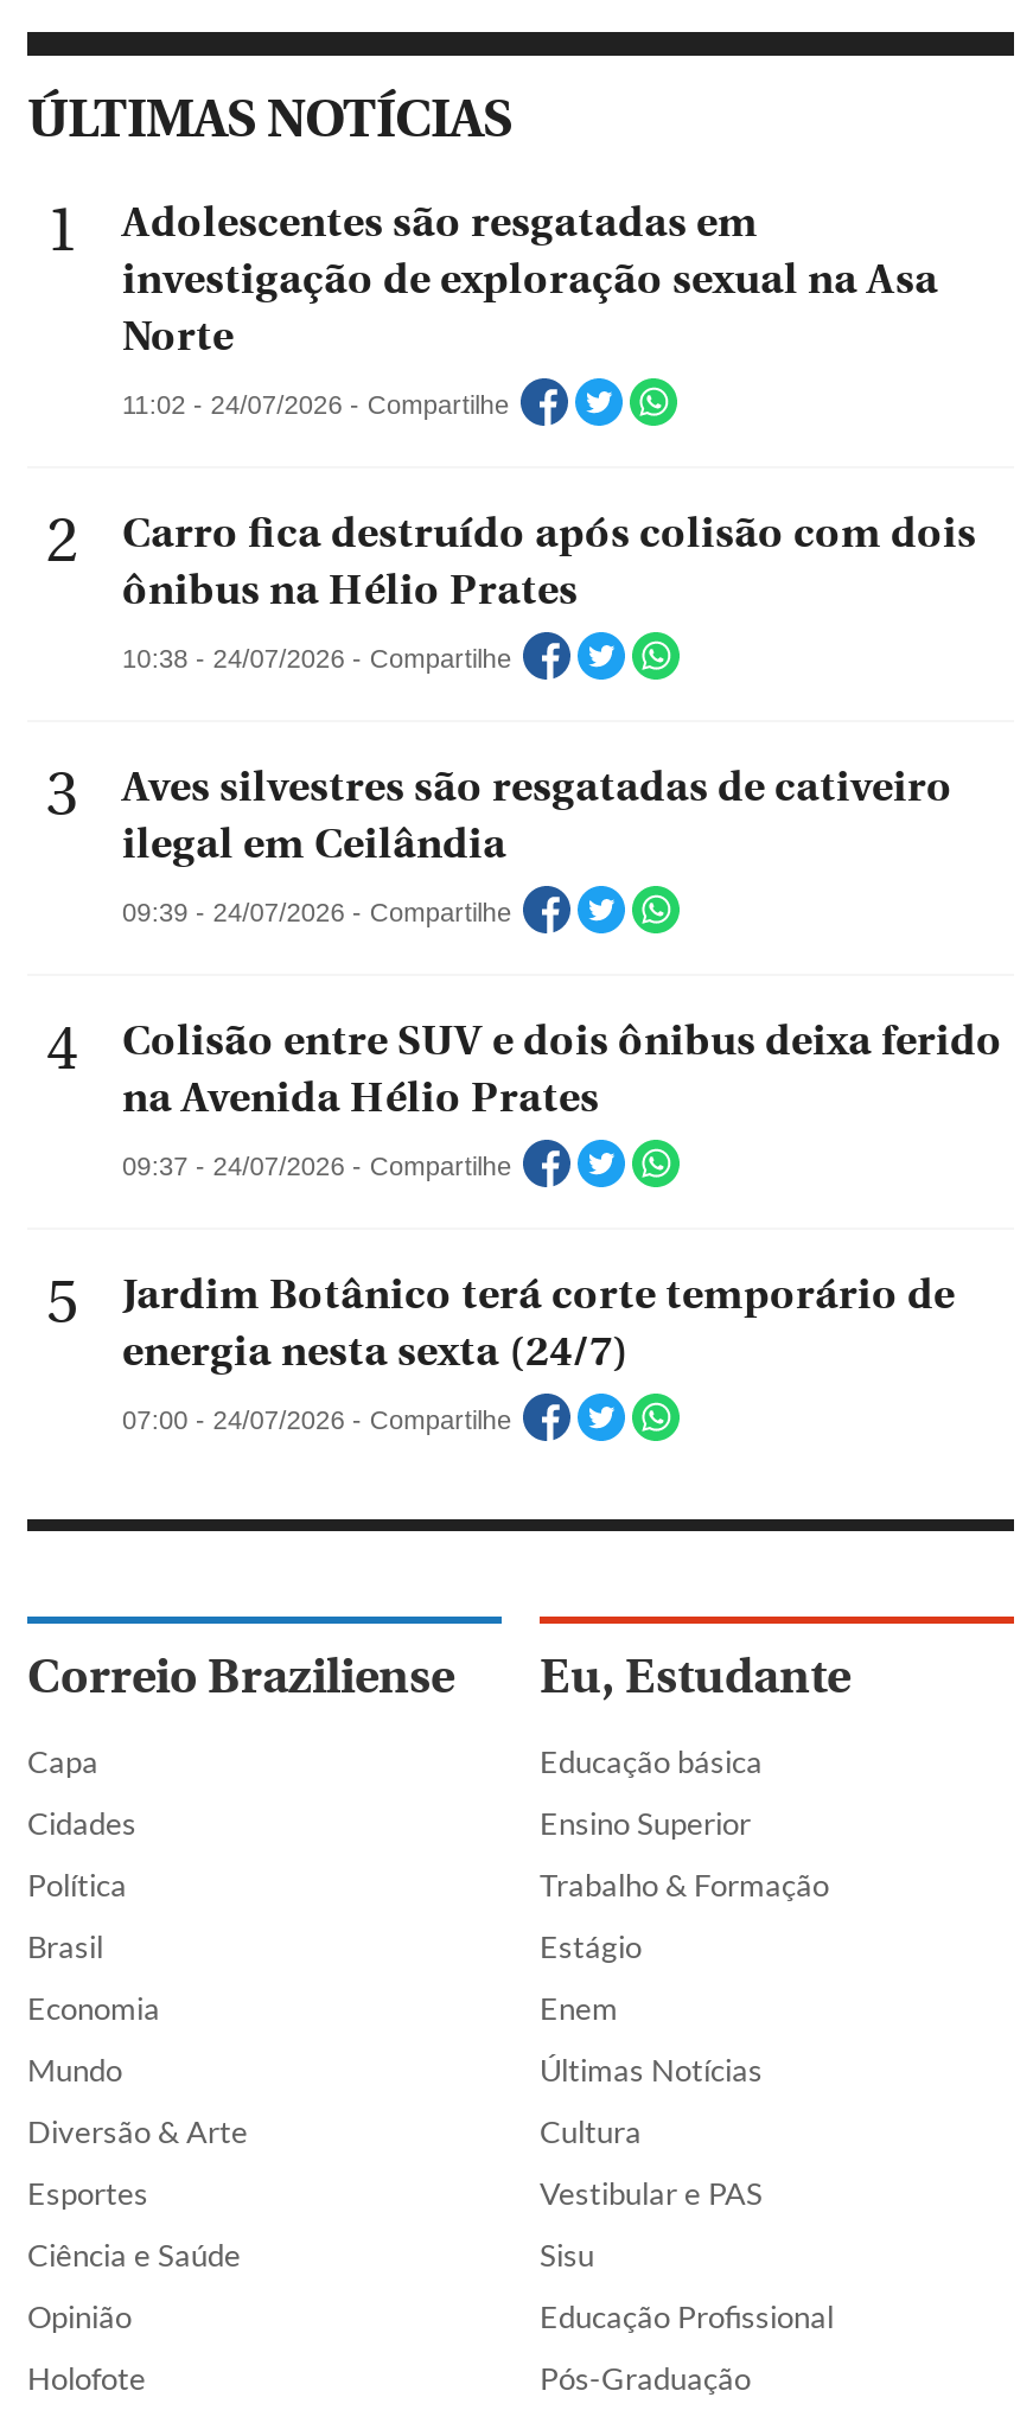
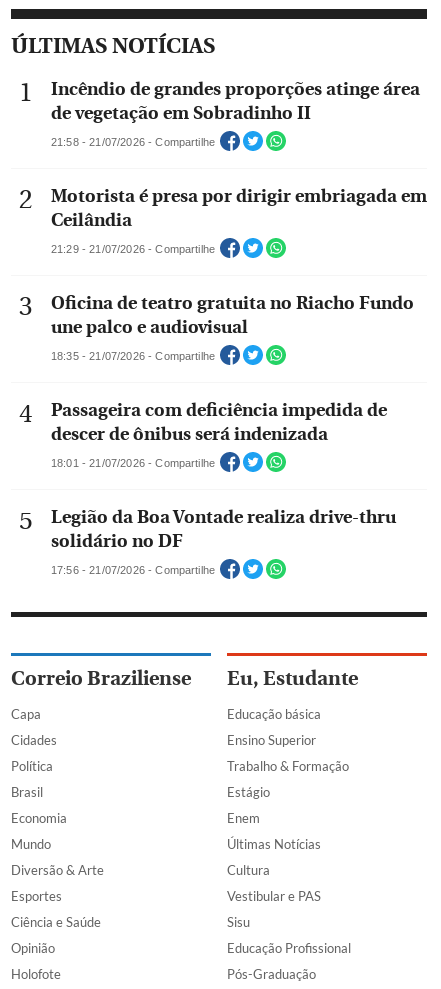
- Adolescentes são resgatadas em
- investigação de exploração sexual na Asa
- Norte
+ Incêndio de grandes proporções atinge área
+ de vegetação em Sobradinho II

- 11:02 - 24/07/2026 - Compartilhe
+ 21:58 - 21/07/2026 - Compartilhe

- Carro fica destruído após colisão com dois
- ônibus na Hélio Prates
+ Motorista é presa por dirigir embriagada em
+ Ceilândia

- 10:38 - 24/07/2026 - Compartilhe
+ 21:29 - 21/07/2026 - Compartilhe

- Aves silvestres são resgatadas de cativeiro
- ilegal em Ceilândia
+ Oficina de teatro gratuita no Riacho Fundo
+ une palco e audiovisual

- 09:39 - 24/07/2026 - Compartilhe
+ 18:35 - 21/07/2026 - Compartilhe

- Colisão entre SUV e dois ônibus deixa ferido
- na Avenida Hélio Prates
+ Passageira com deficiência impedida de
+ descer de ônibus será indenizada

- 09:37 - 24/07/2026 - Compartilhe
+ 18:01 - 21/07/2026 - Compartilhe

- Jardim Botânico terá corte temporário de
- energia nesta sexta (24/7)
+ Legião da Boa Vontade realiza drive-thru
+ solidário no DF

- 07:00 - 24/07/2026 - Compartilhe
+ 17:56 - 21/07/2026 - Compartilhe
